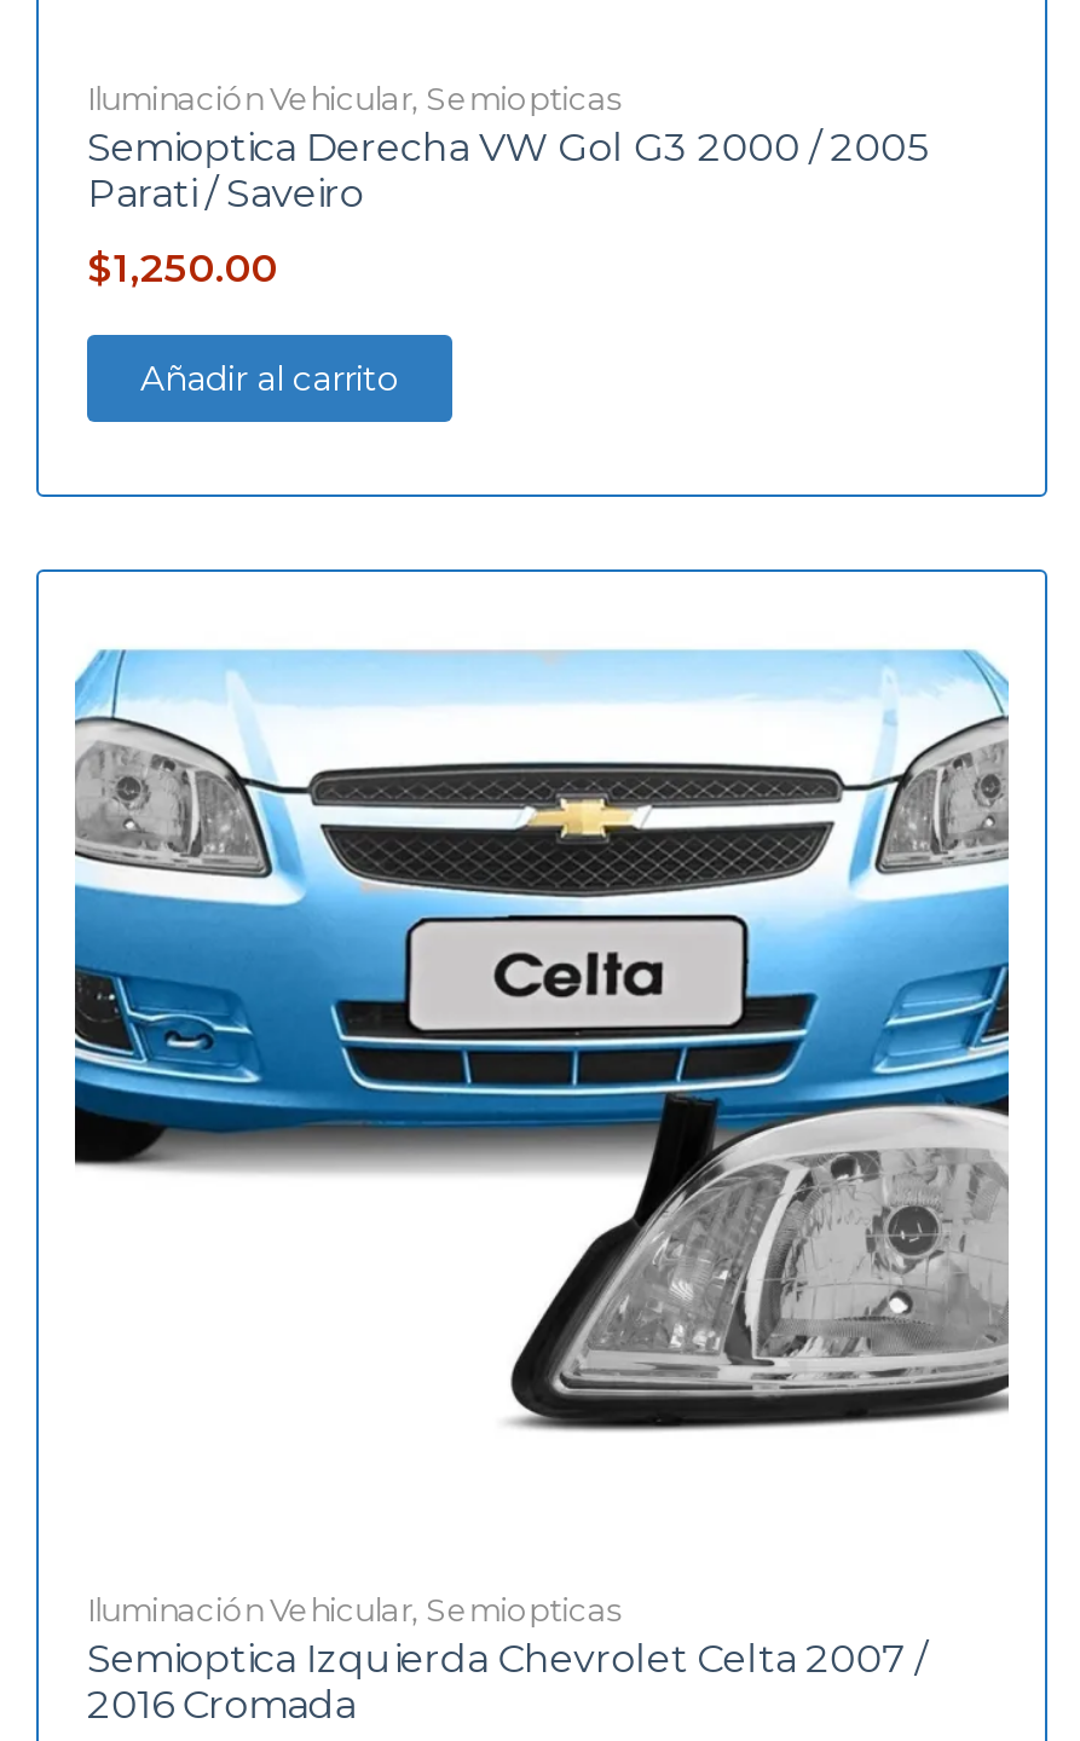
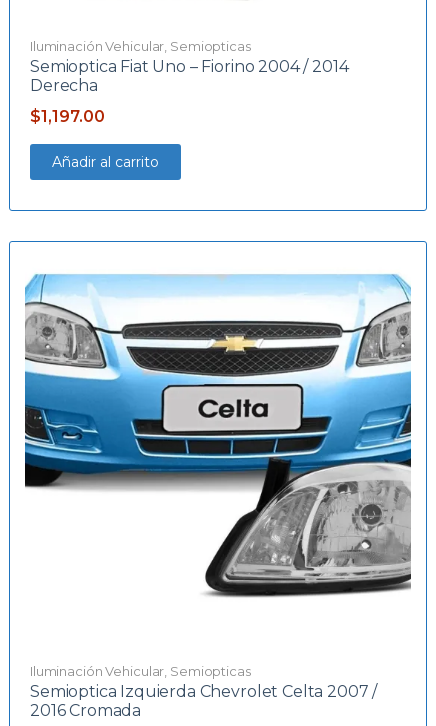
- Semioptica Derecha VW Gol G3 2000 / 2005
- Parati / Saveiro
+ Semioptica Fiat Uno – Fiorino 2004 / 2014
+ Derecha

- $1,250.00
+ $1,197.00
